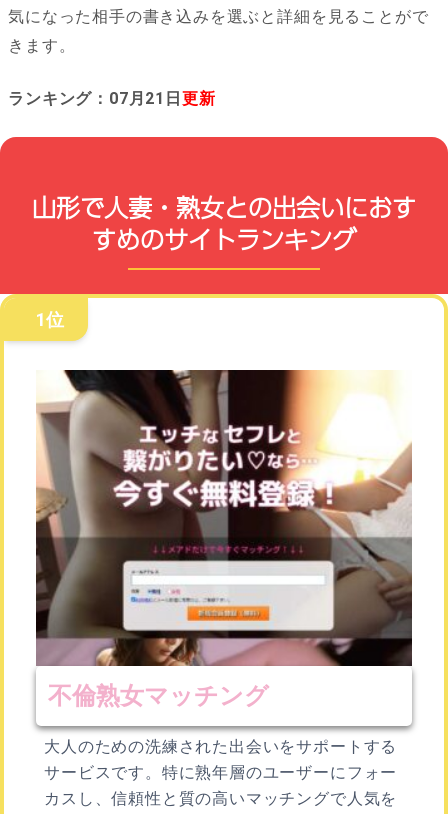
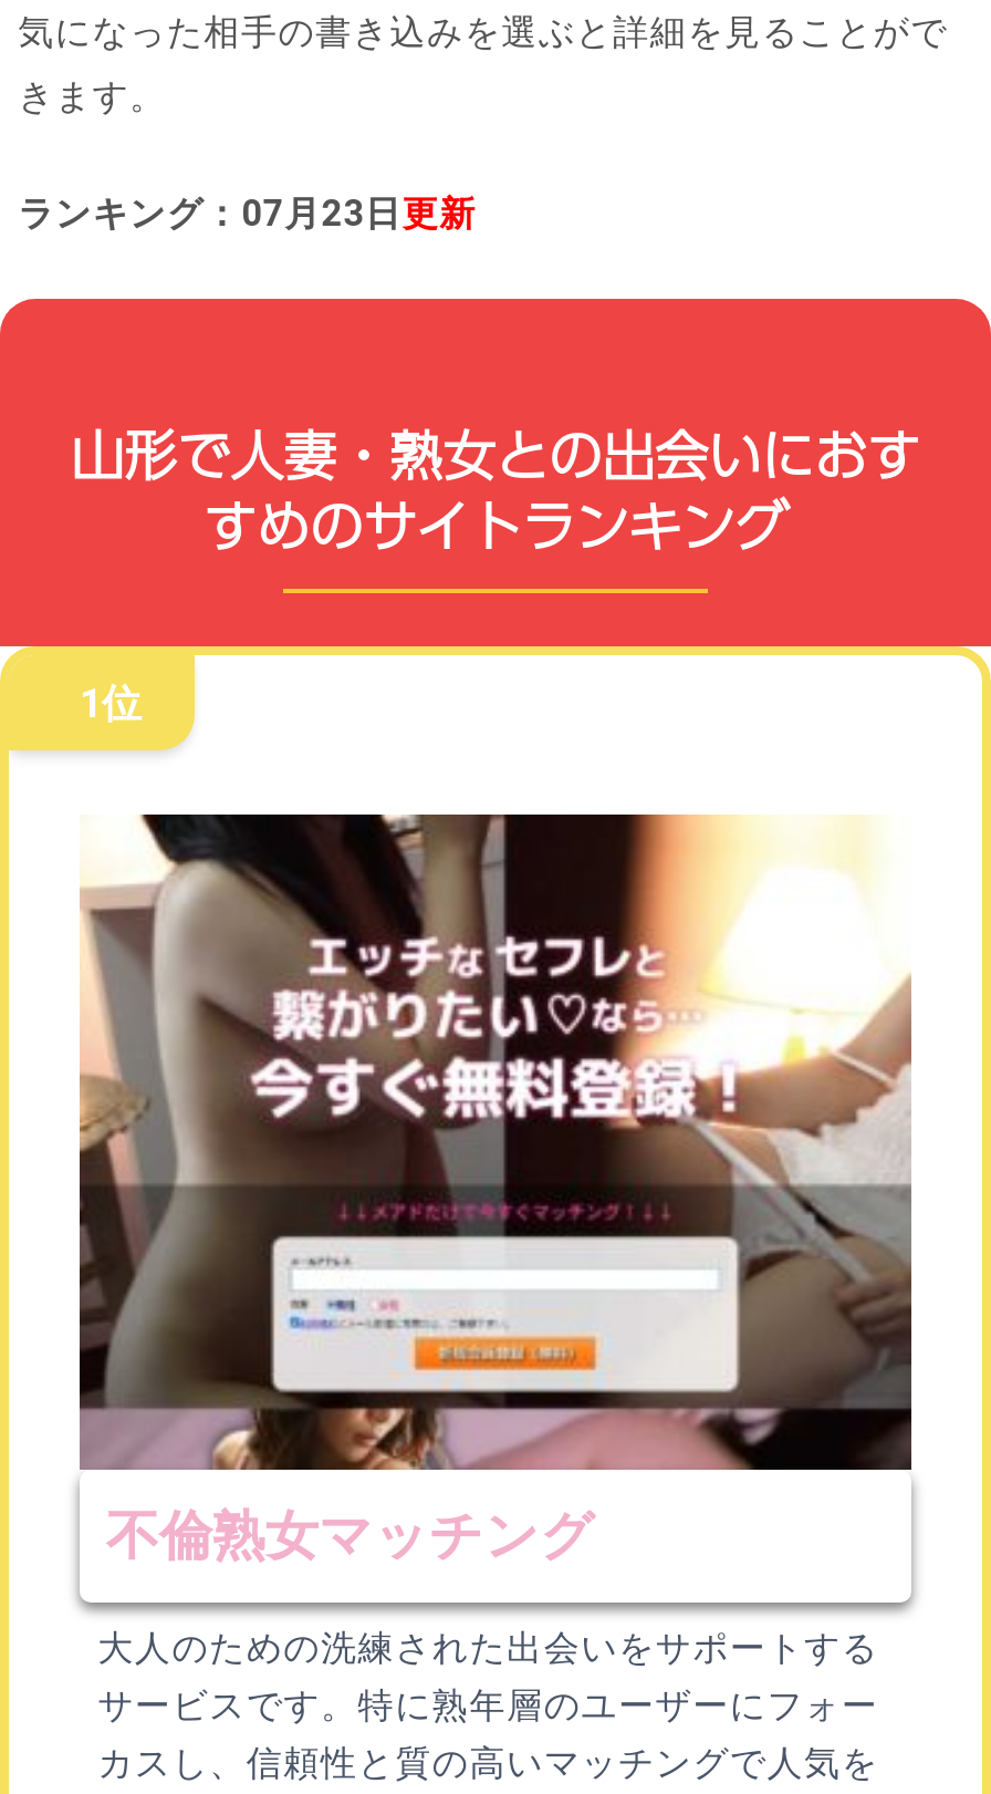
- ランキング：07月21日更新
+ ランキング：07月23日更新
